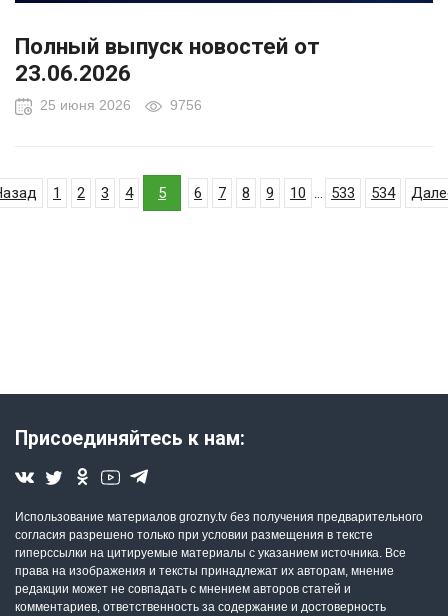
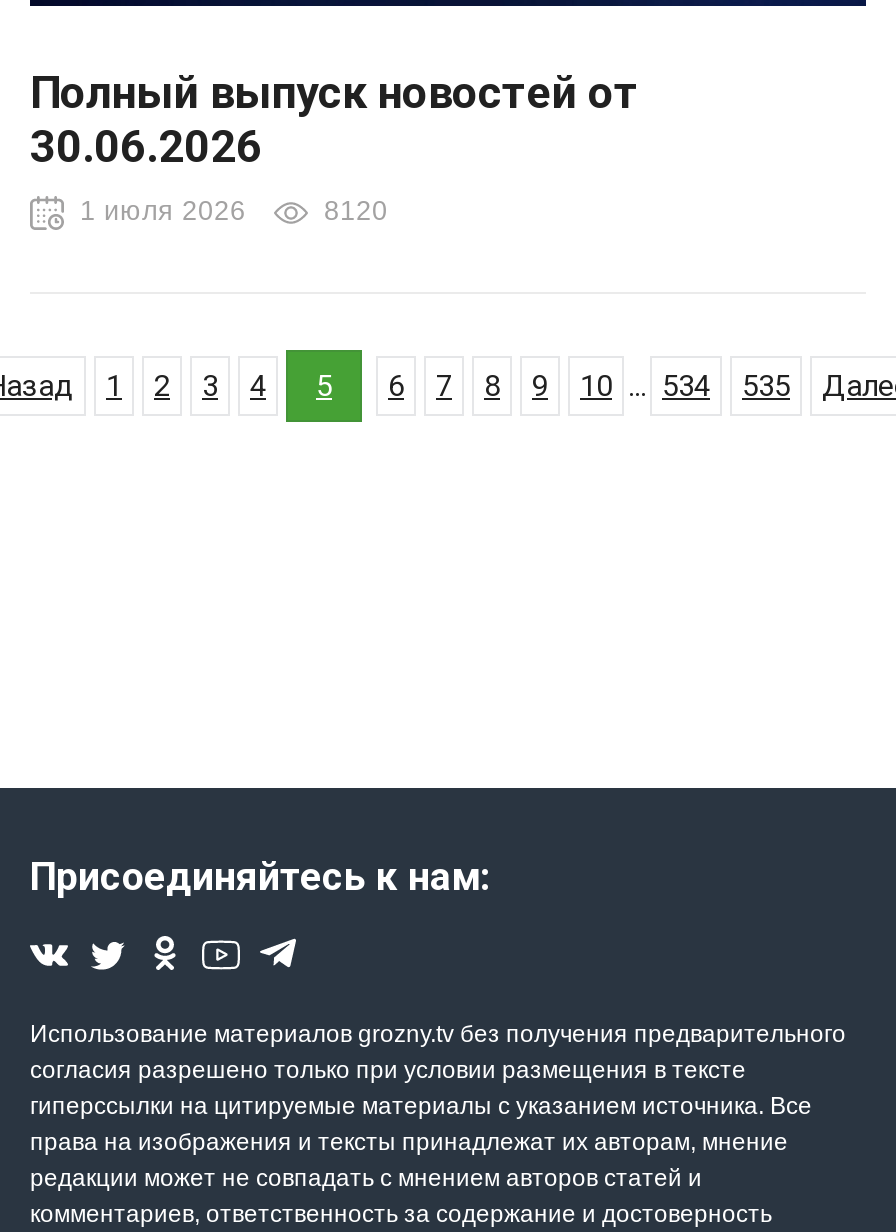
- 23.06.2026
+ 30.06.2026

- 25 июня 2026
- 9756
+ 1 июля 2026
+ 8120

- 10 ... 533
+ 10 ... 534

- 534
+ 535
